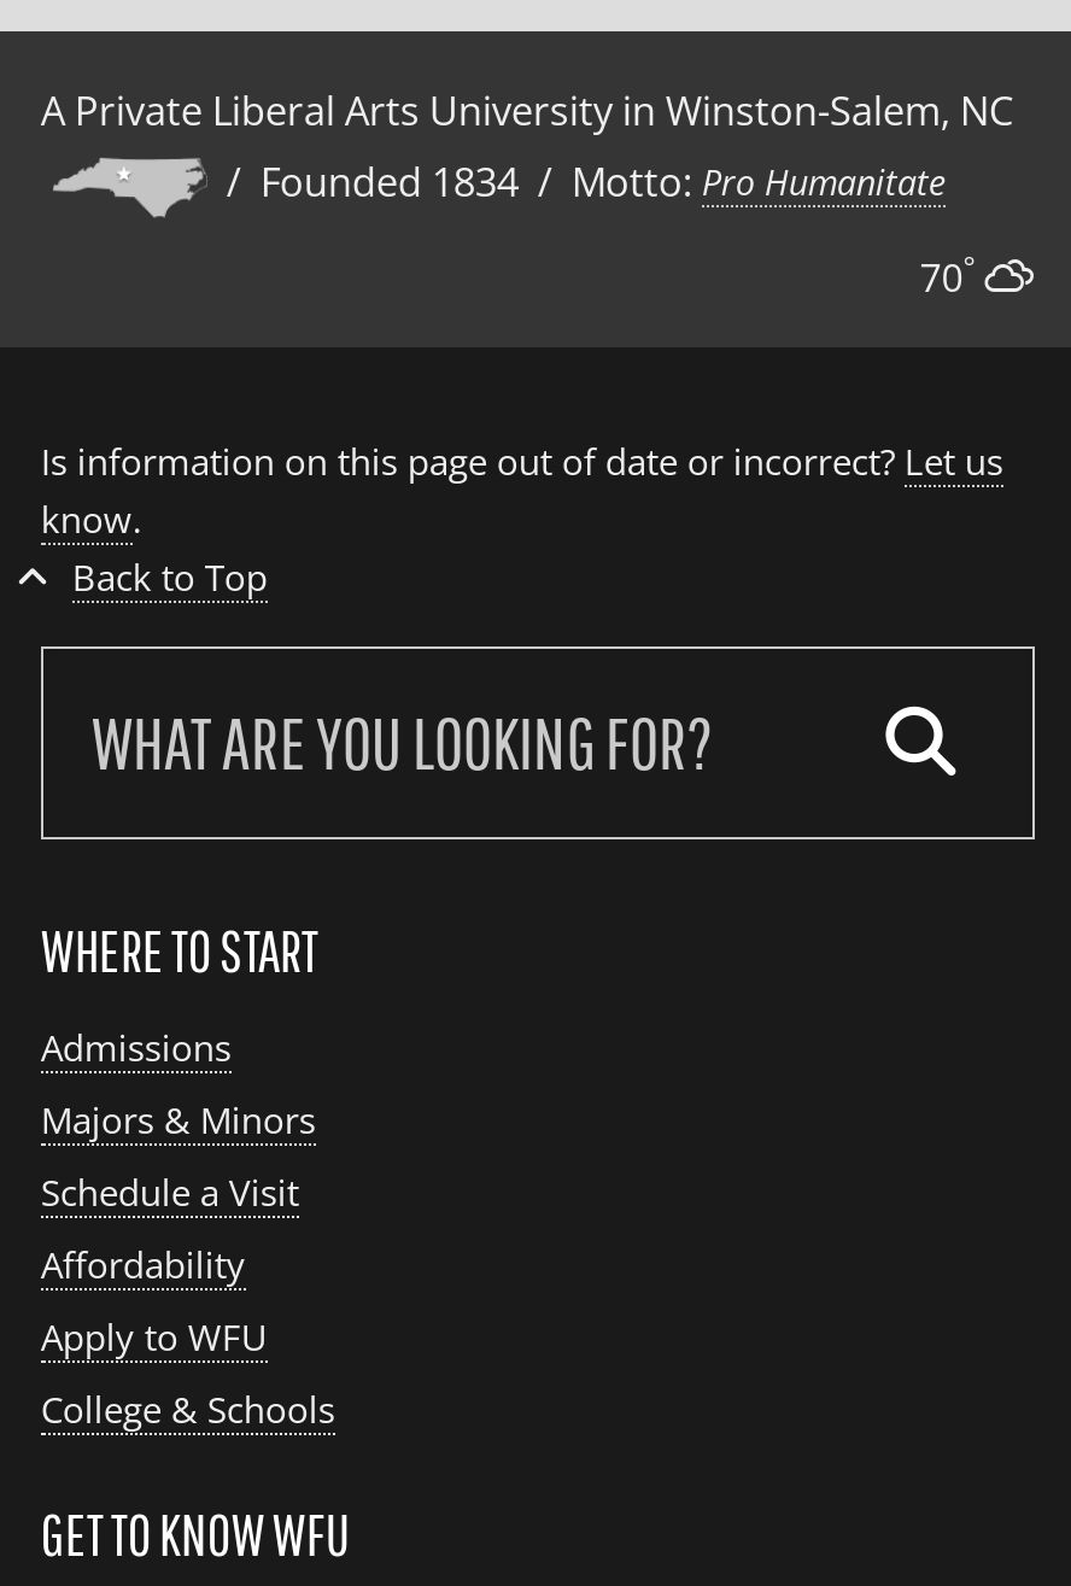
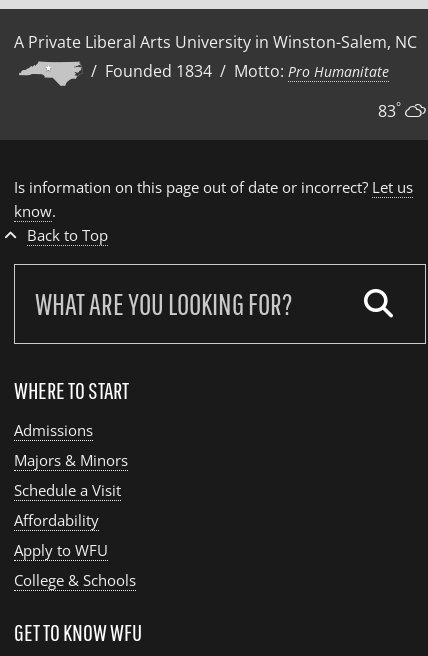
- 70°
+ 83°
